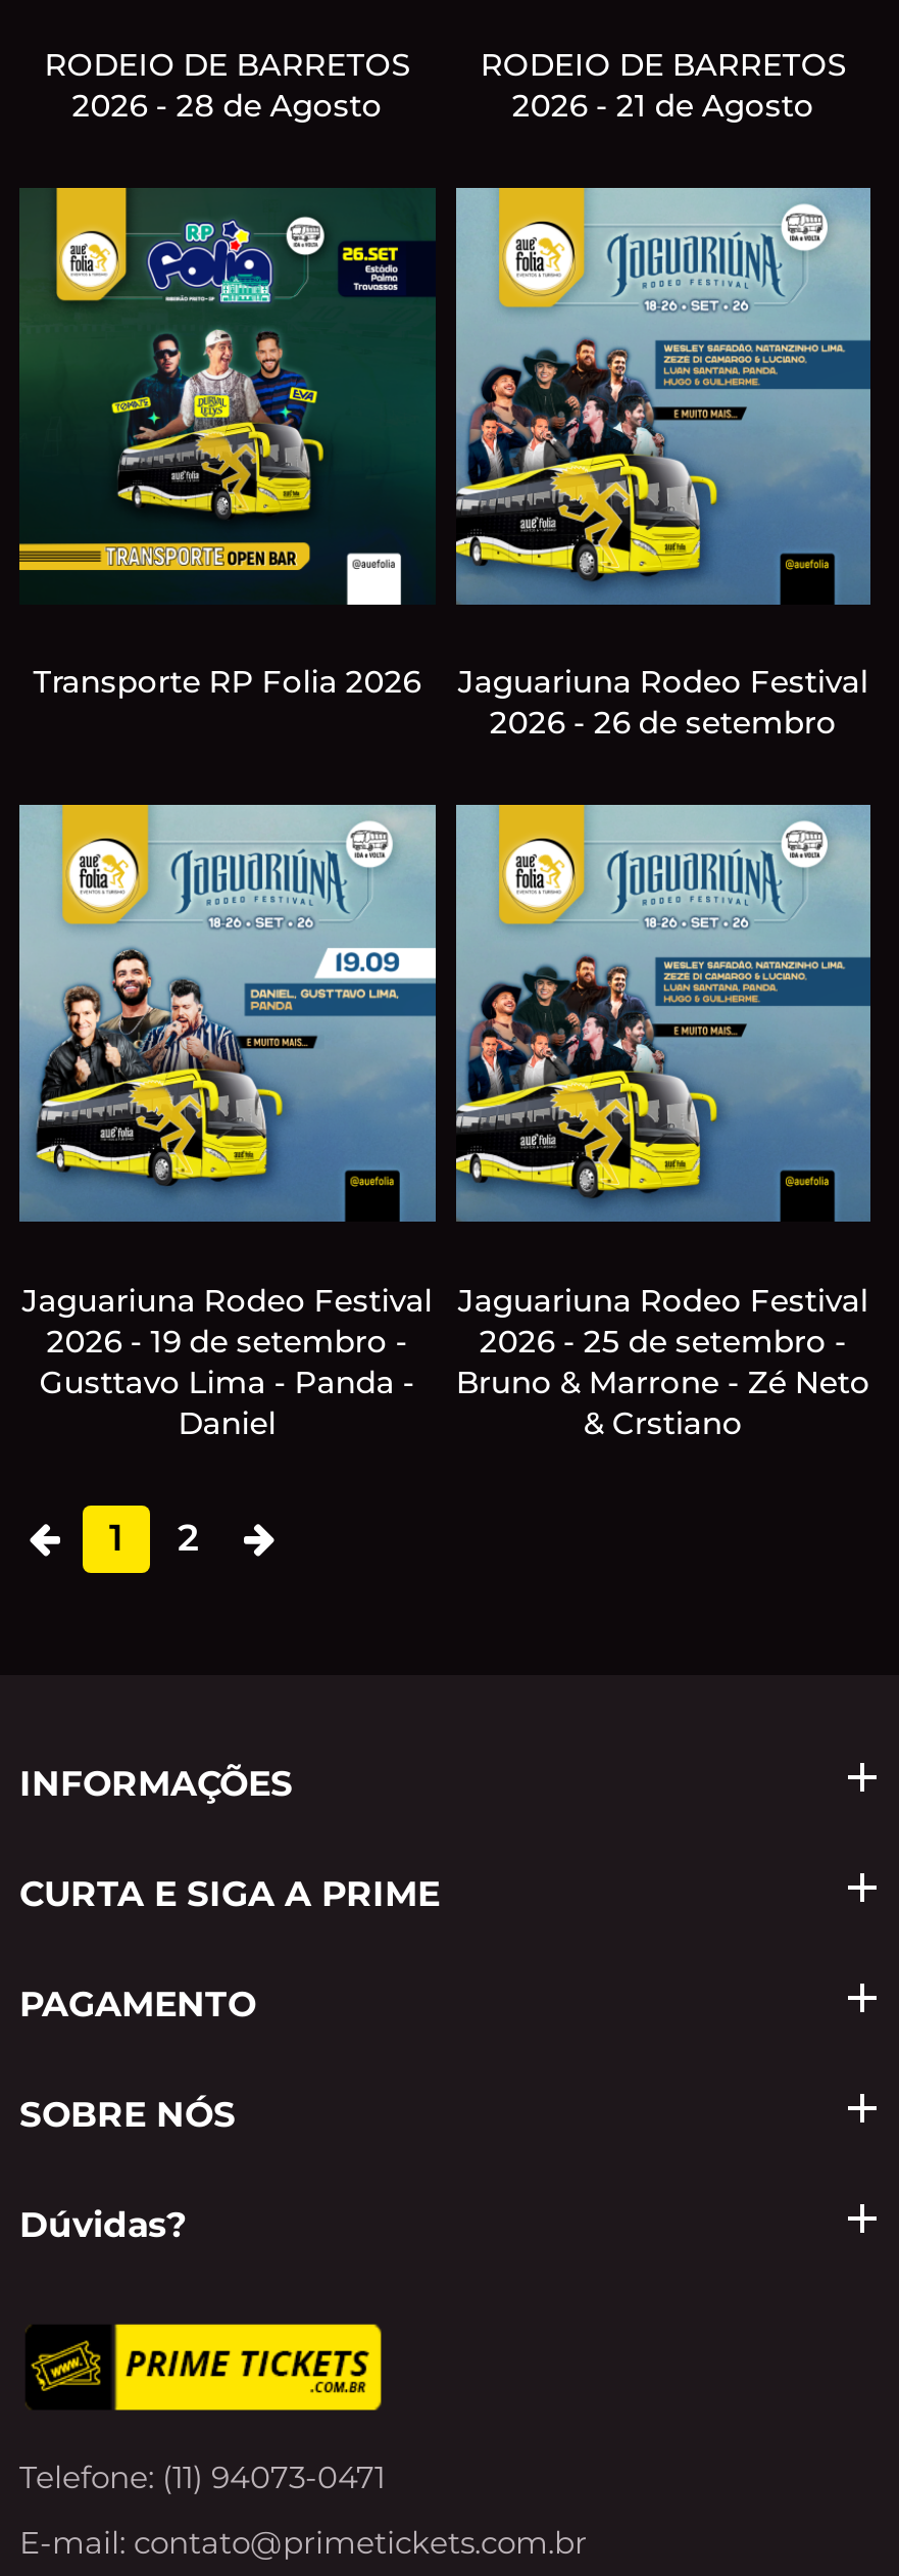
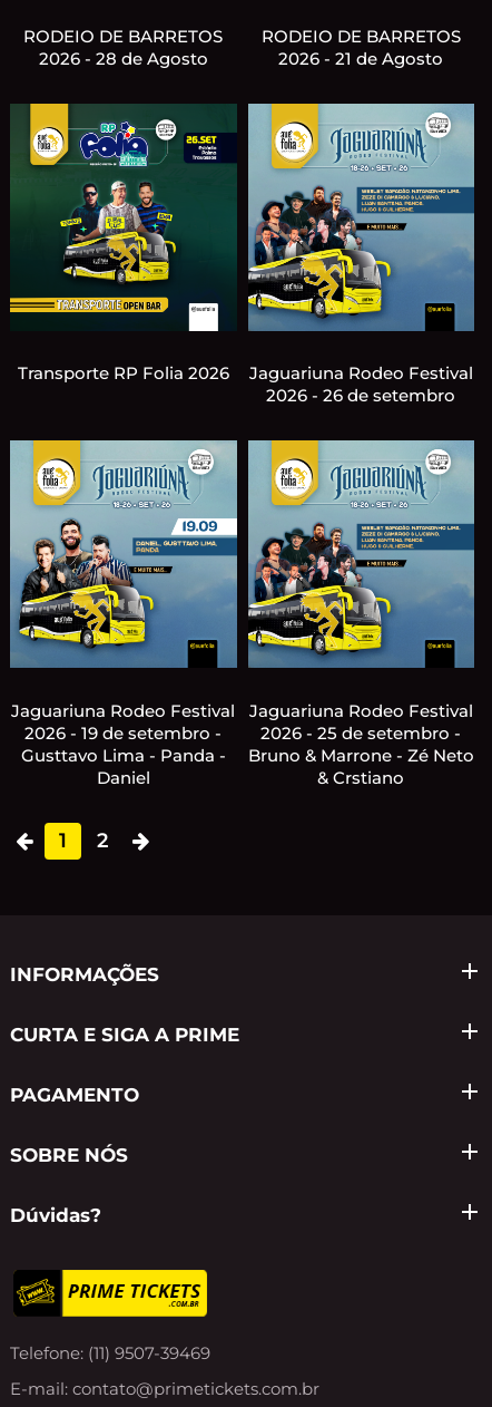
- Telefone: (11) 94073-0471
+ Telefone: (11) 9507-39469
